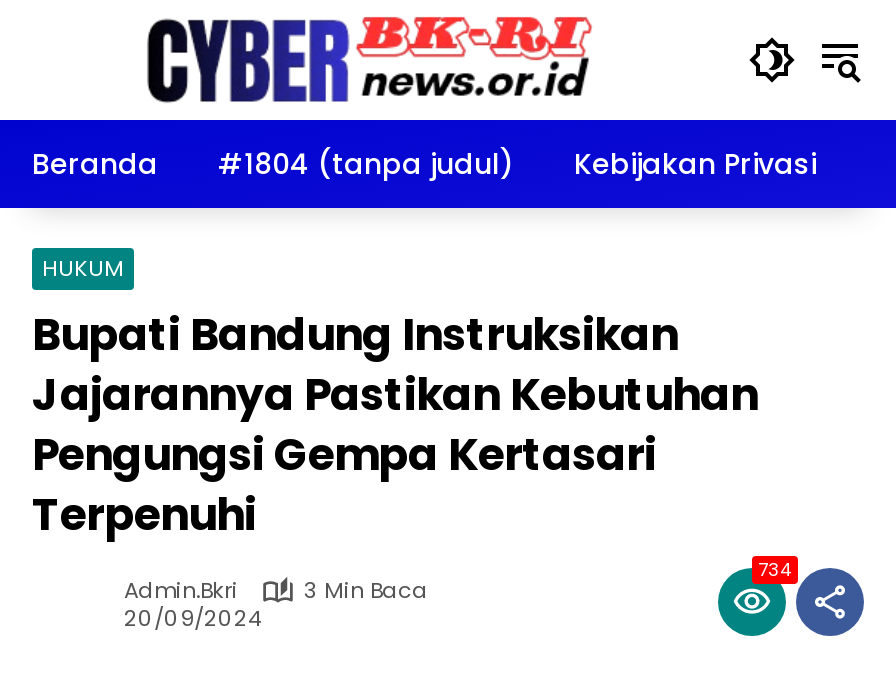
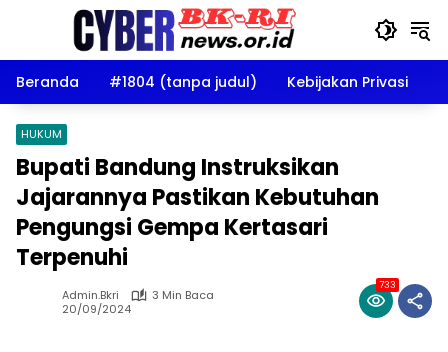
- 734
+ 733
